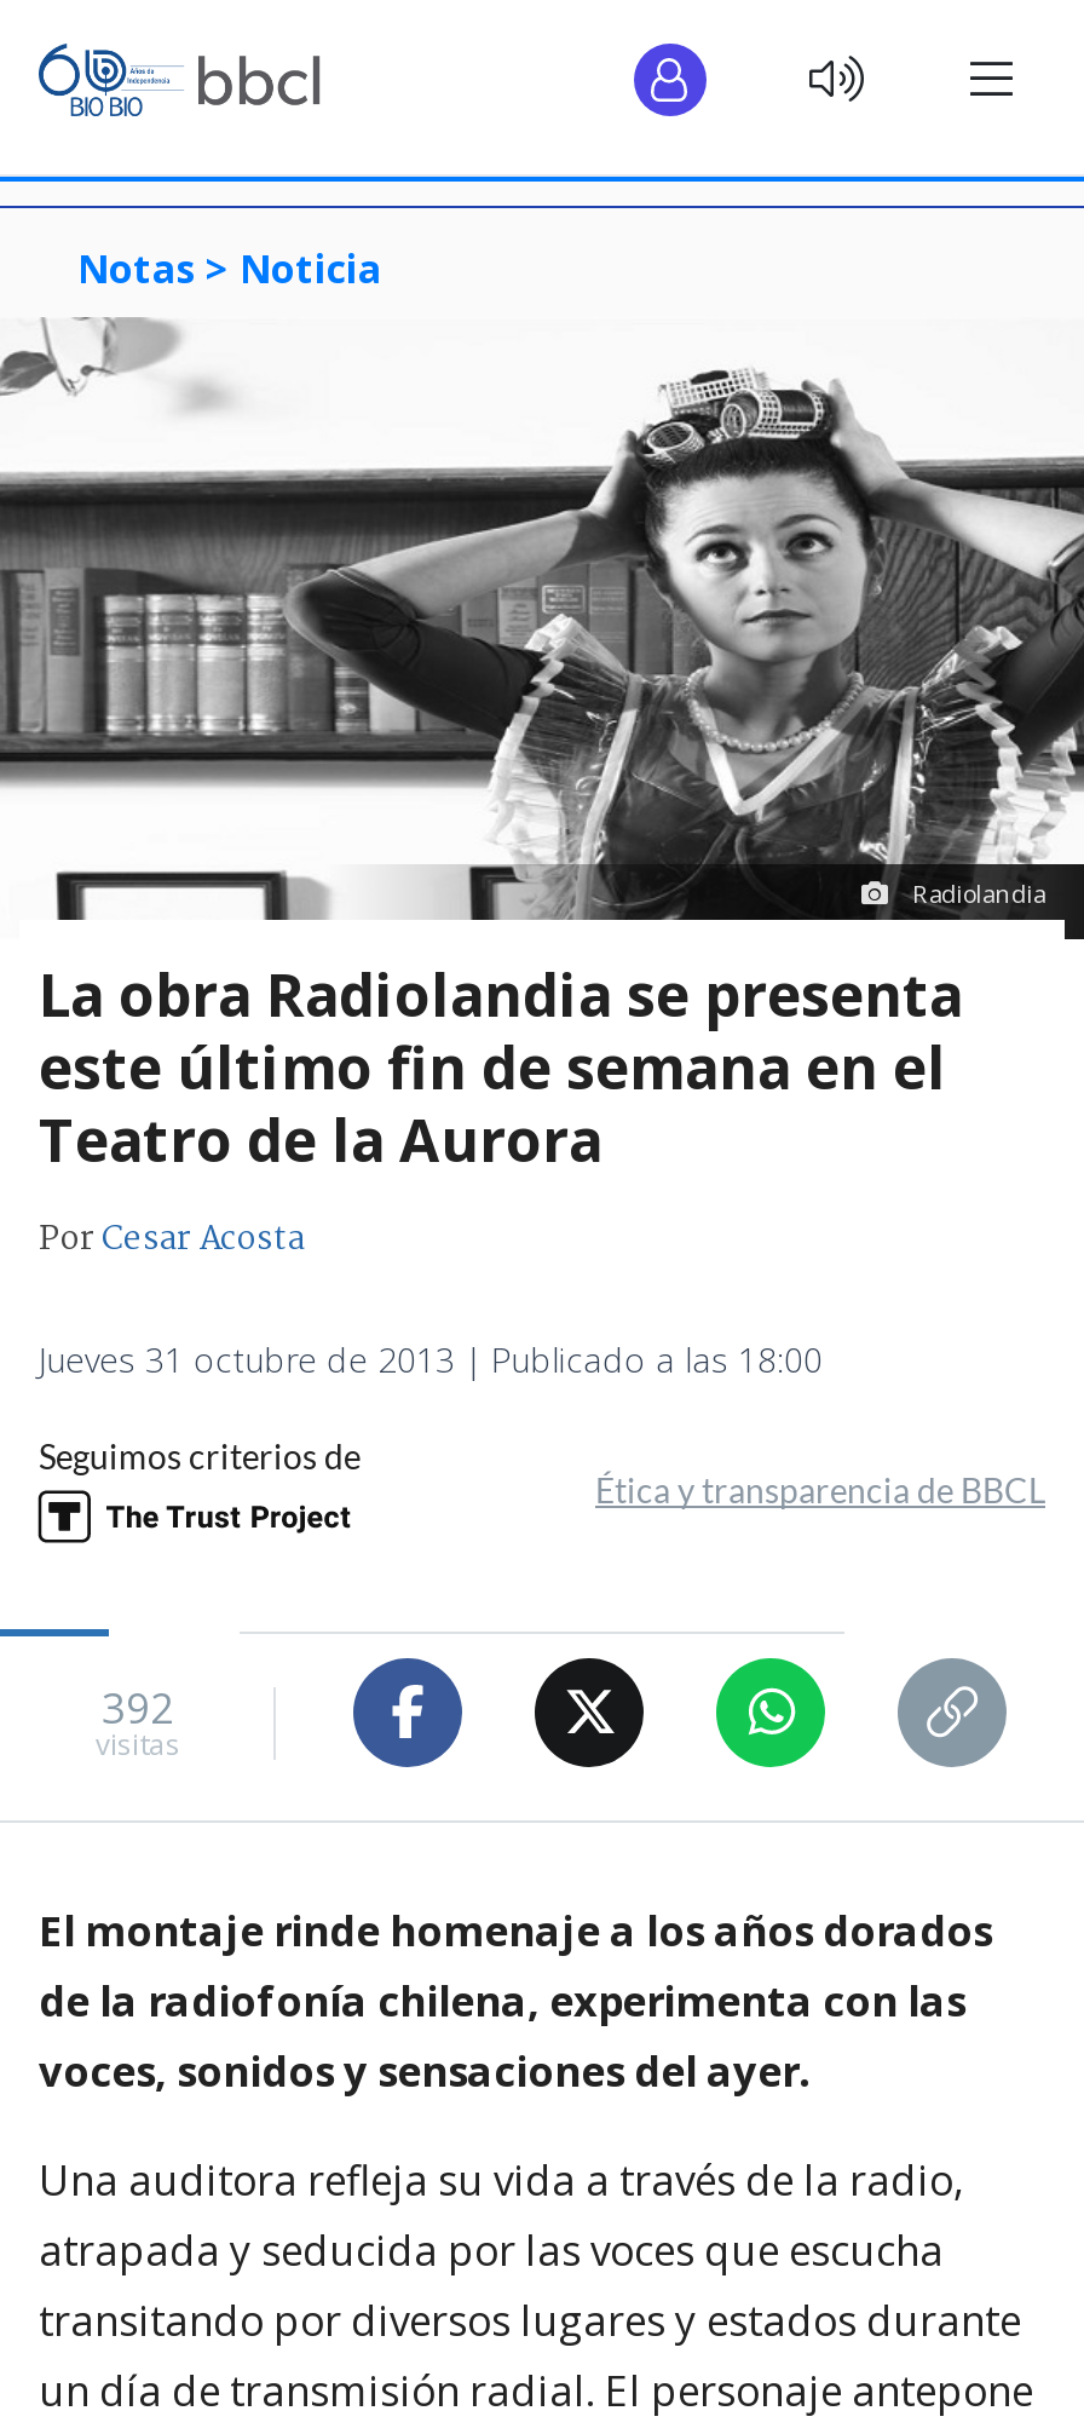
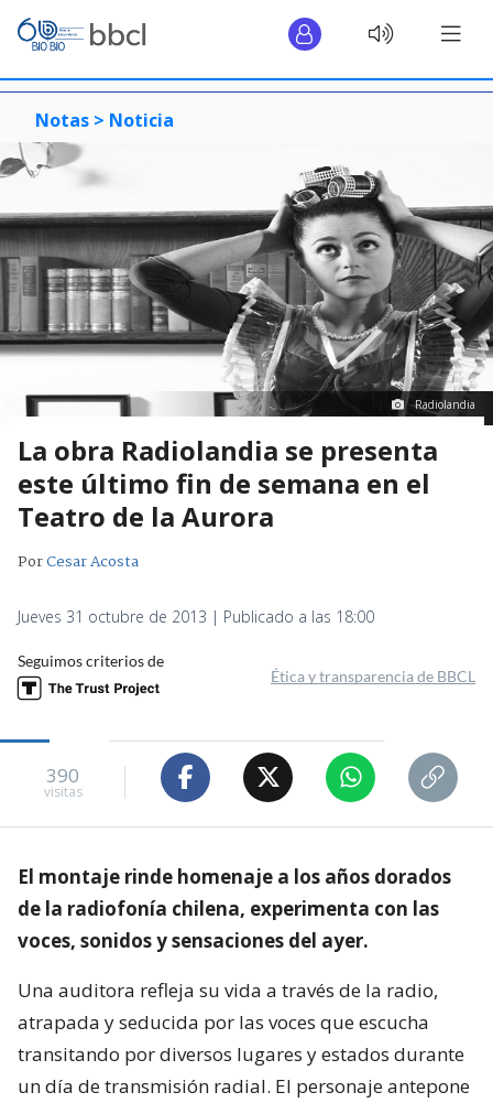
- 392
+ 390
